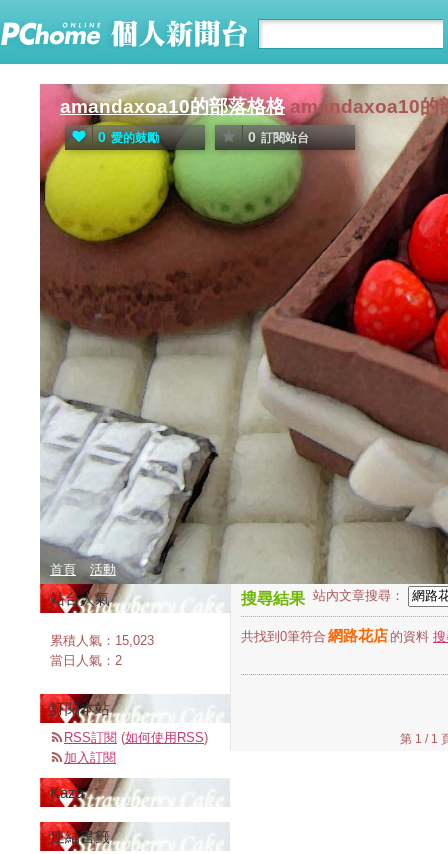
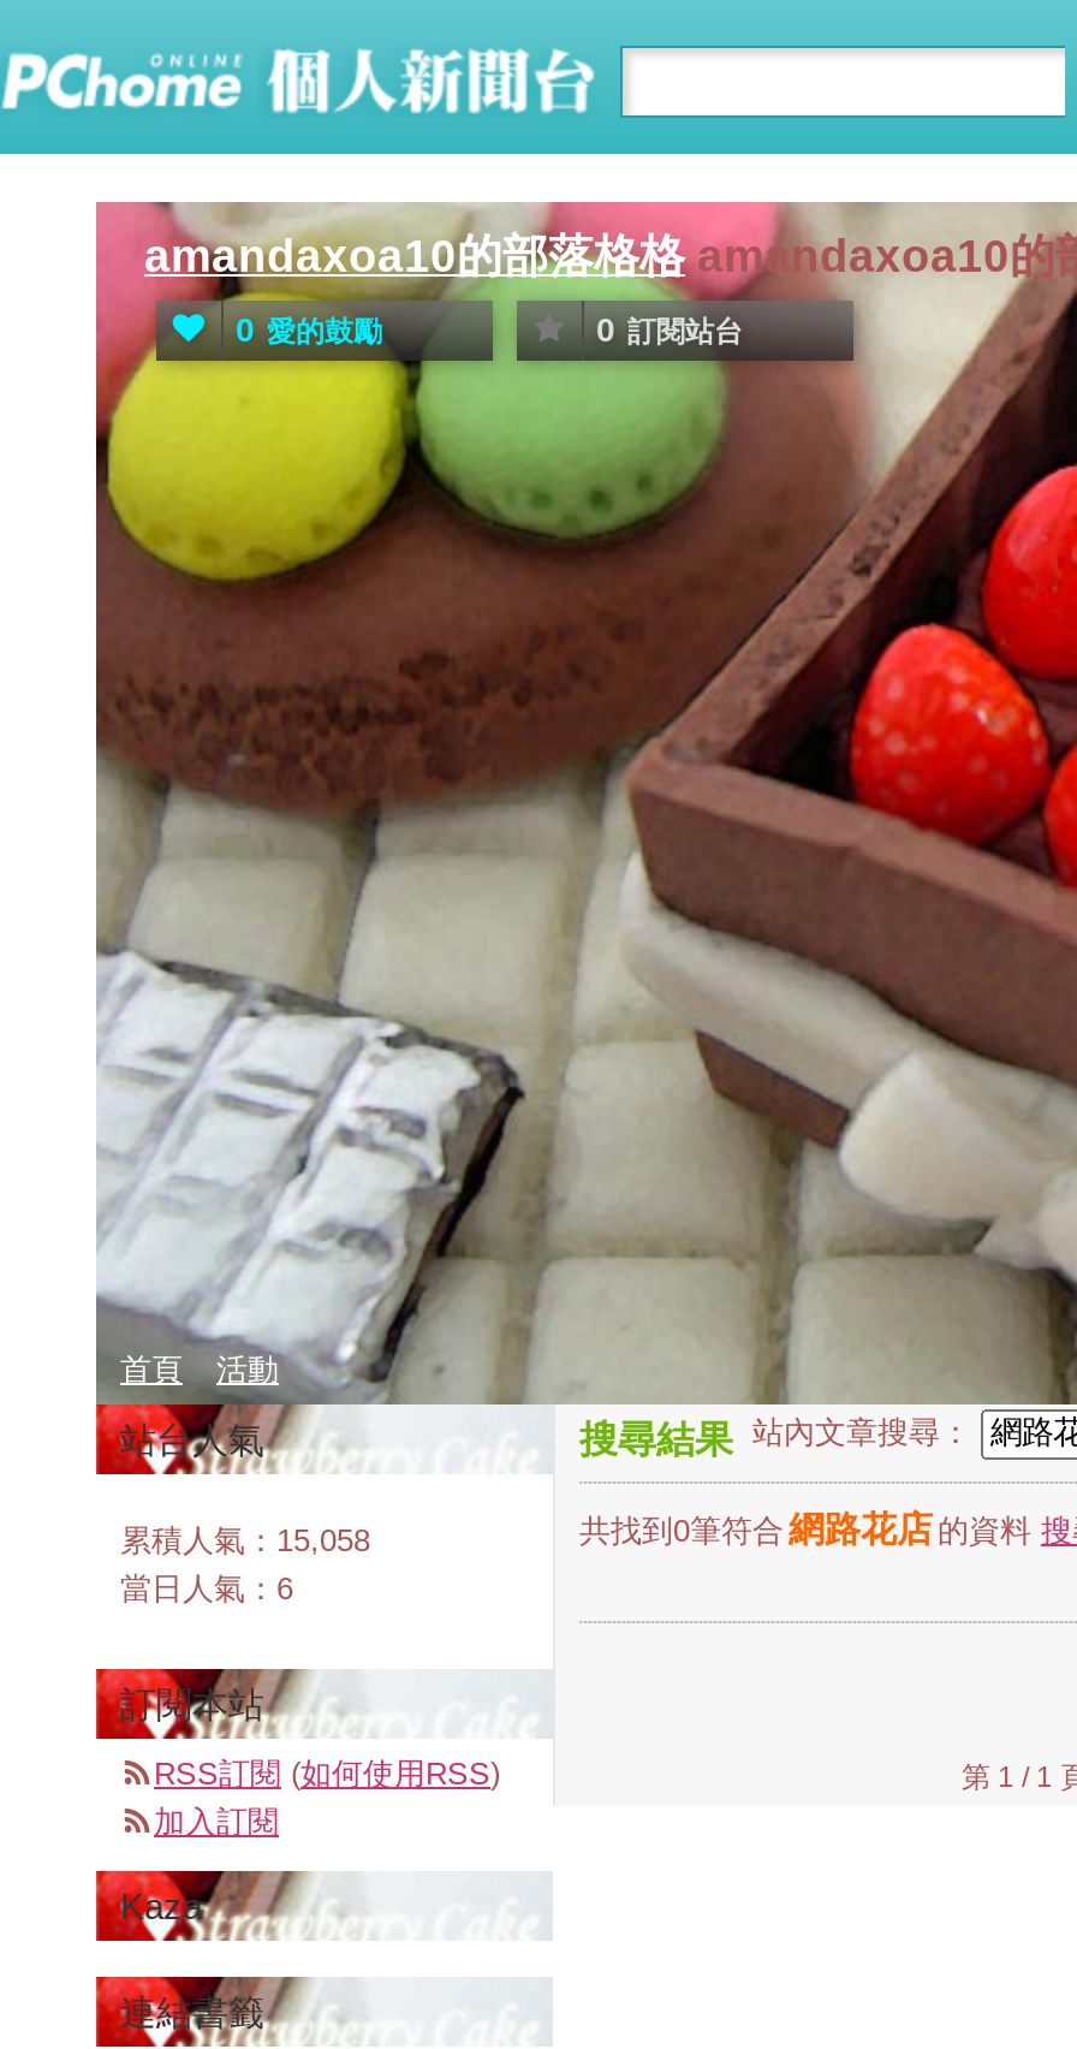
- 累積人氣：15,023
+ 累積人氣：15,058

- 當日人氣：2
+ 當日人氣：6
